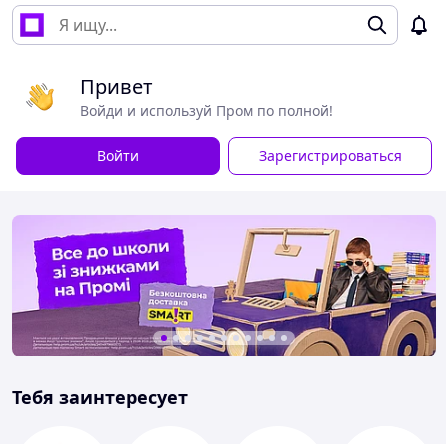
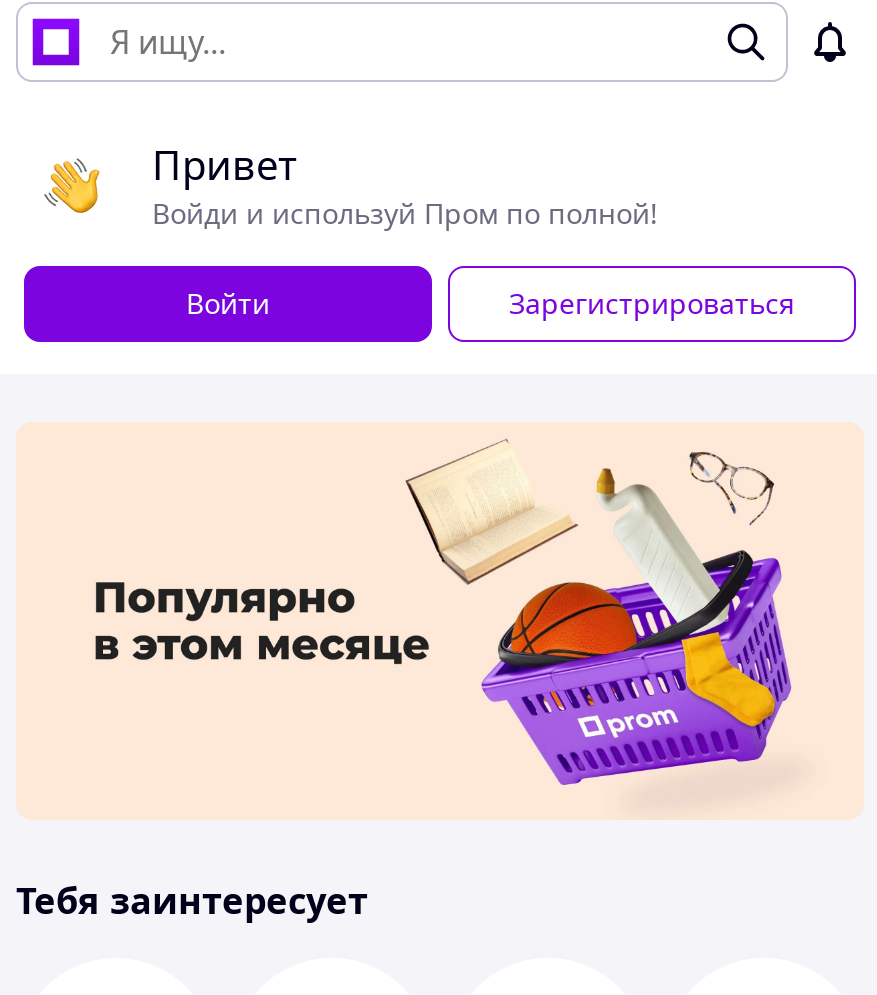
- [image]
+ [image]
